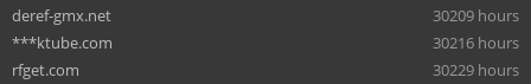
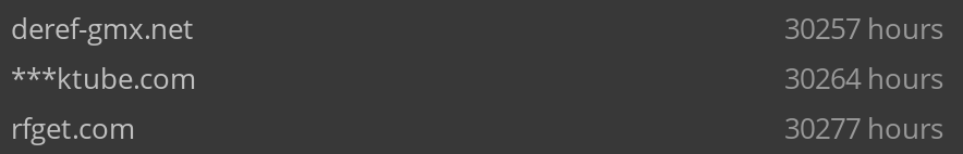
- 30209 hours
+ 30257 hours

- 30216 hours
+ 30264 hours

- 30229 hours
+ 30277 hours
